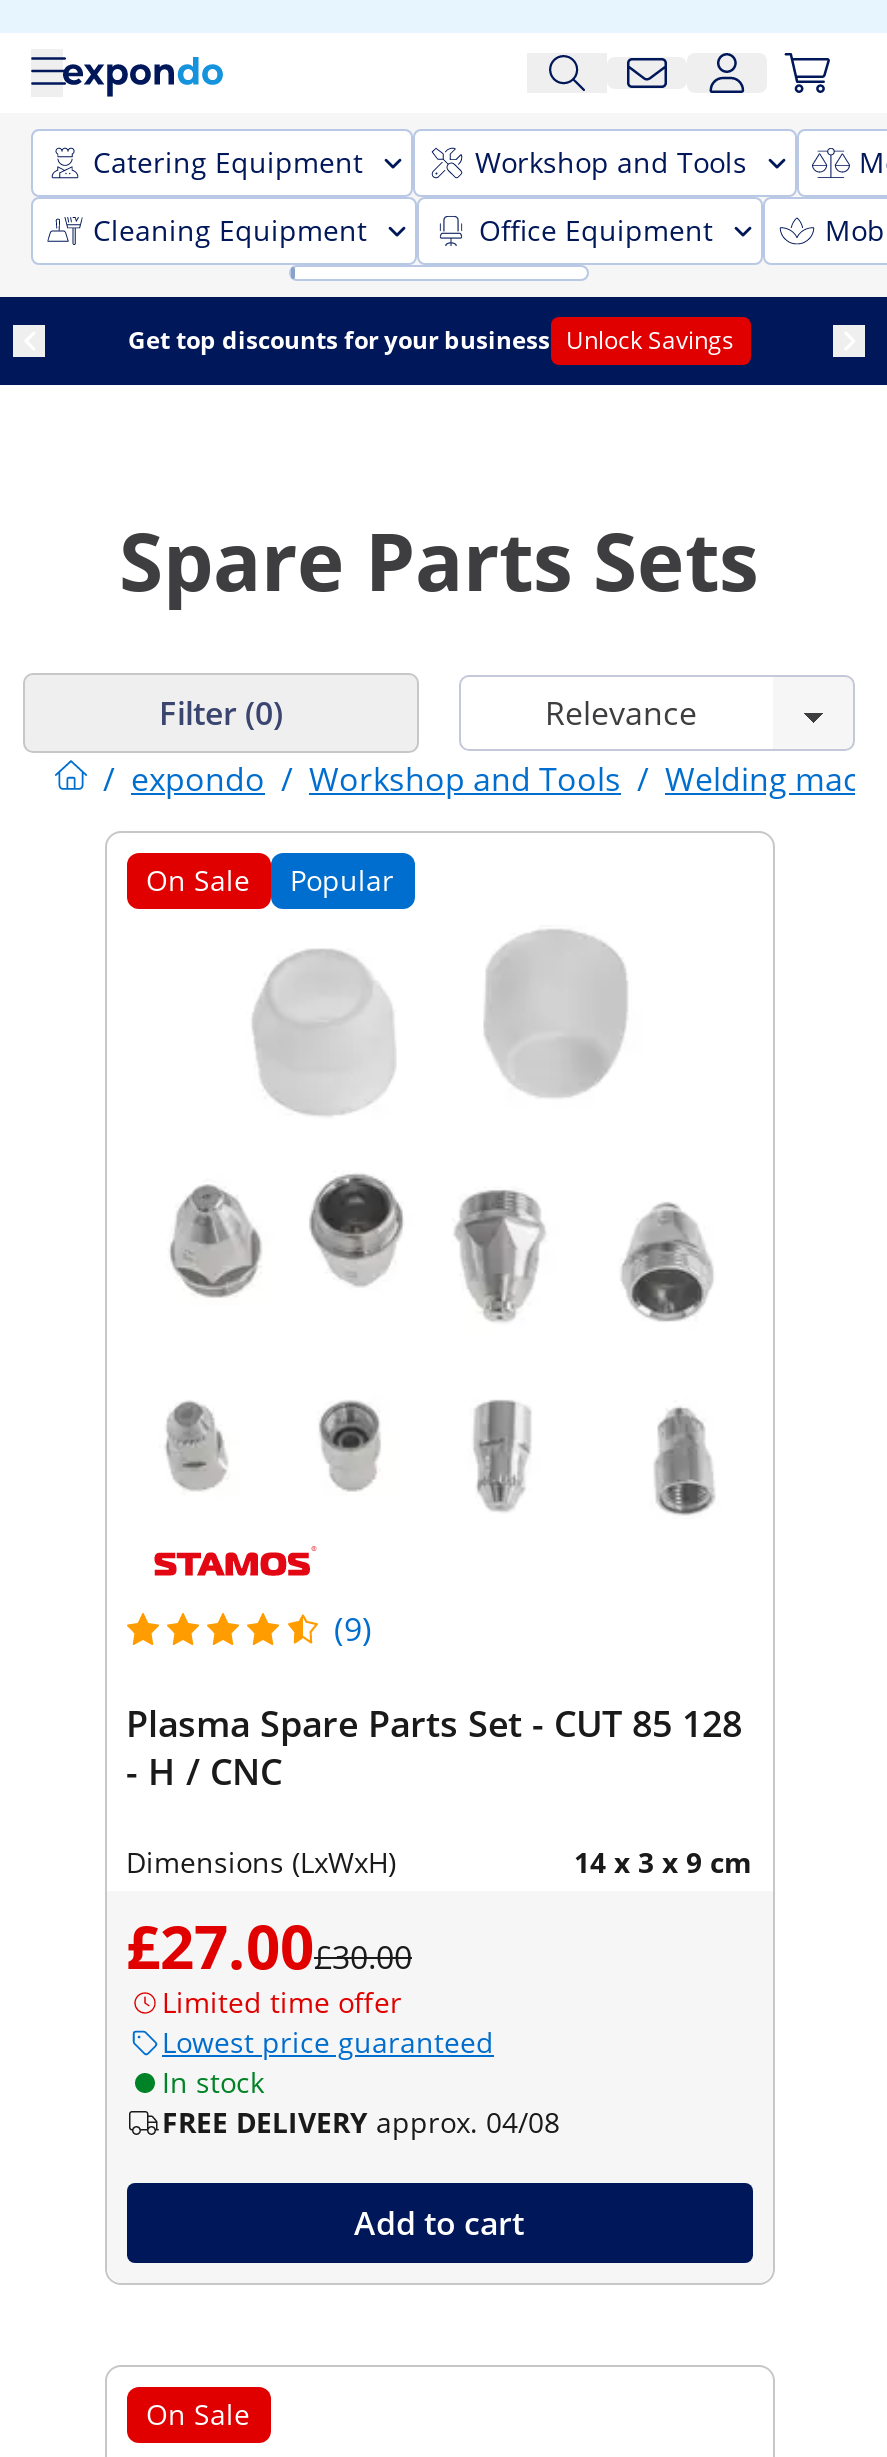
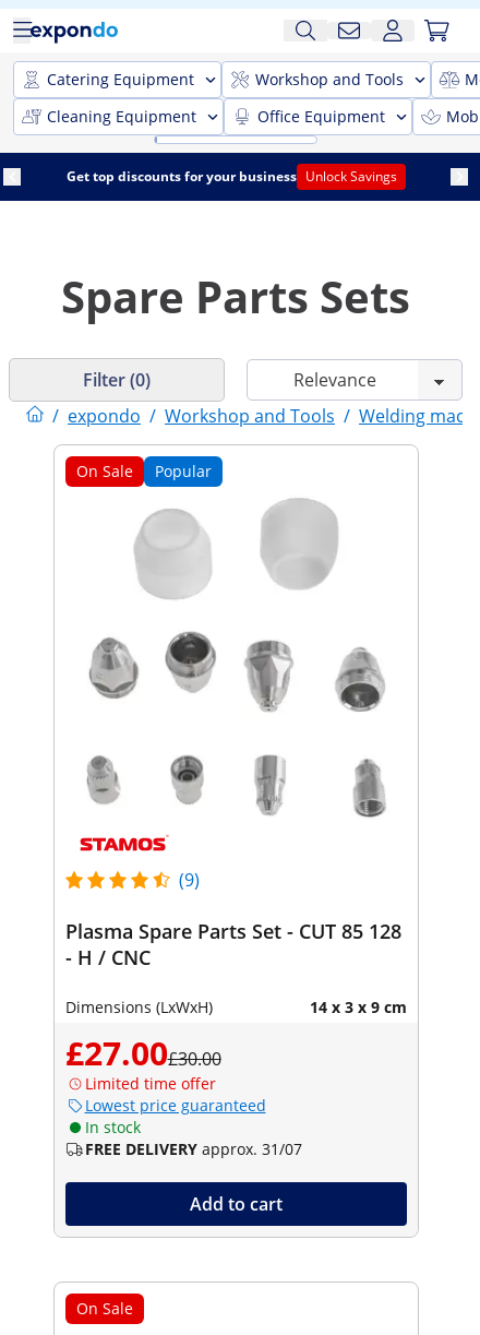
- FREE DELIVERY approx. 04/08
+ FREE DELIVERY approx. 31/07
